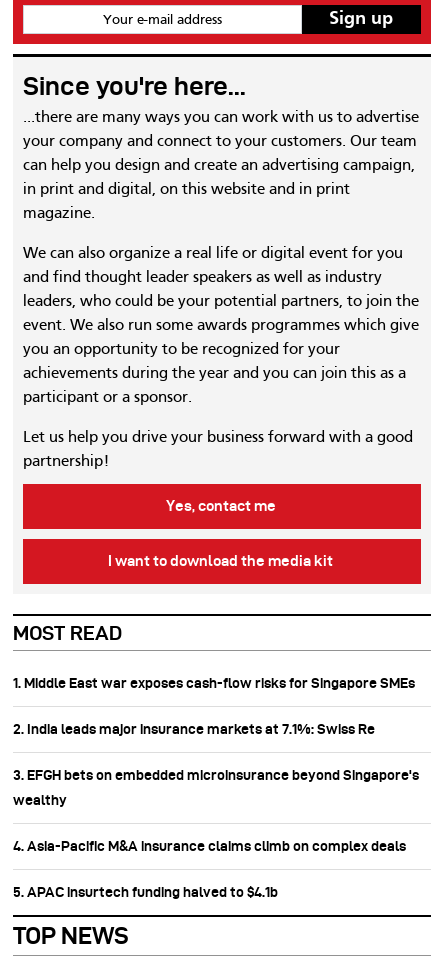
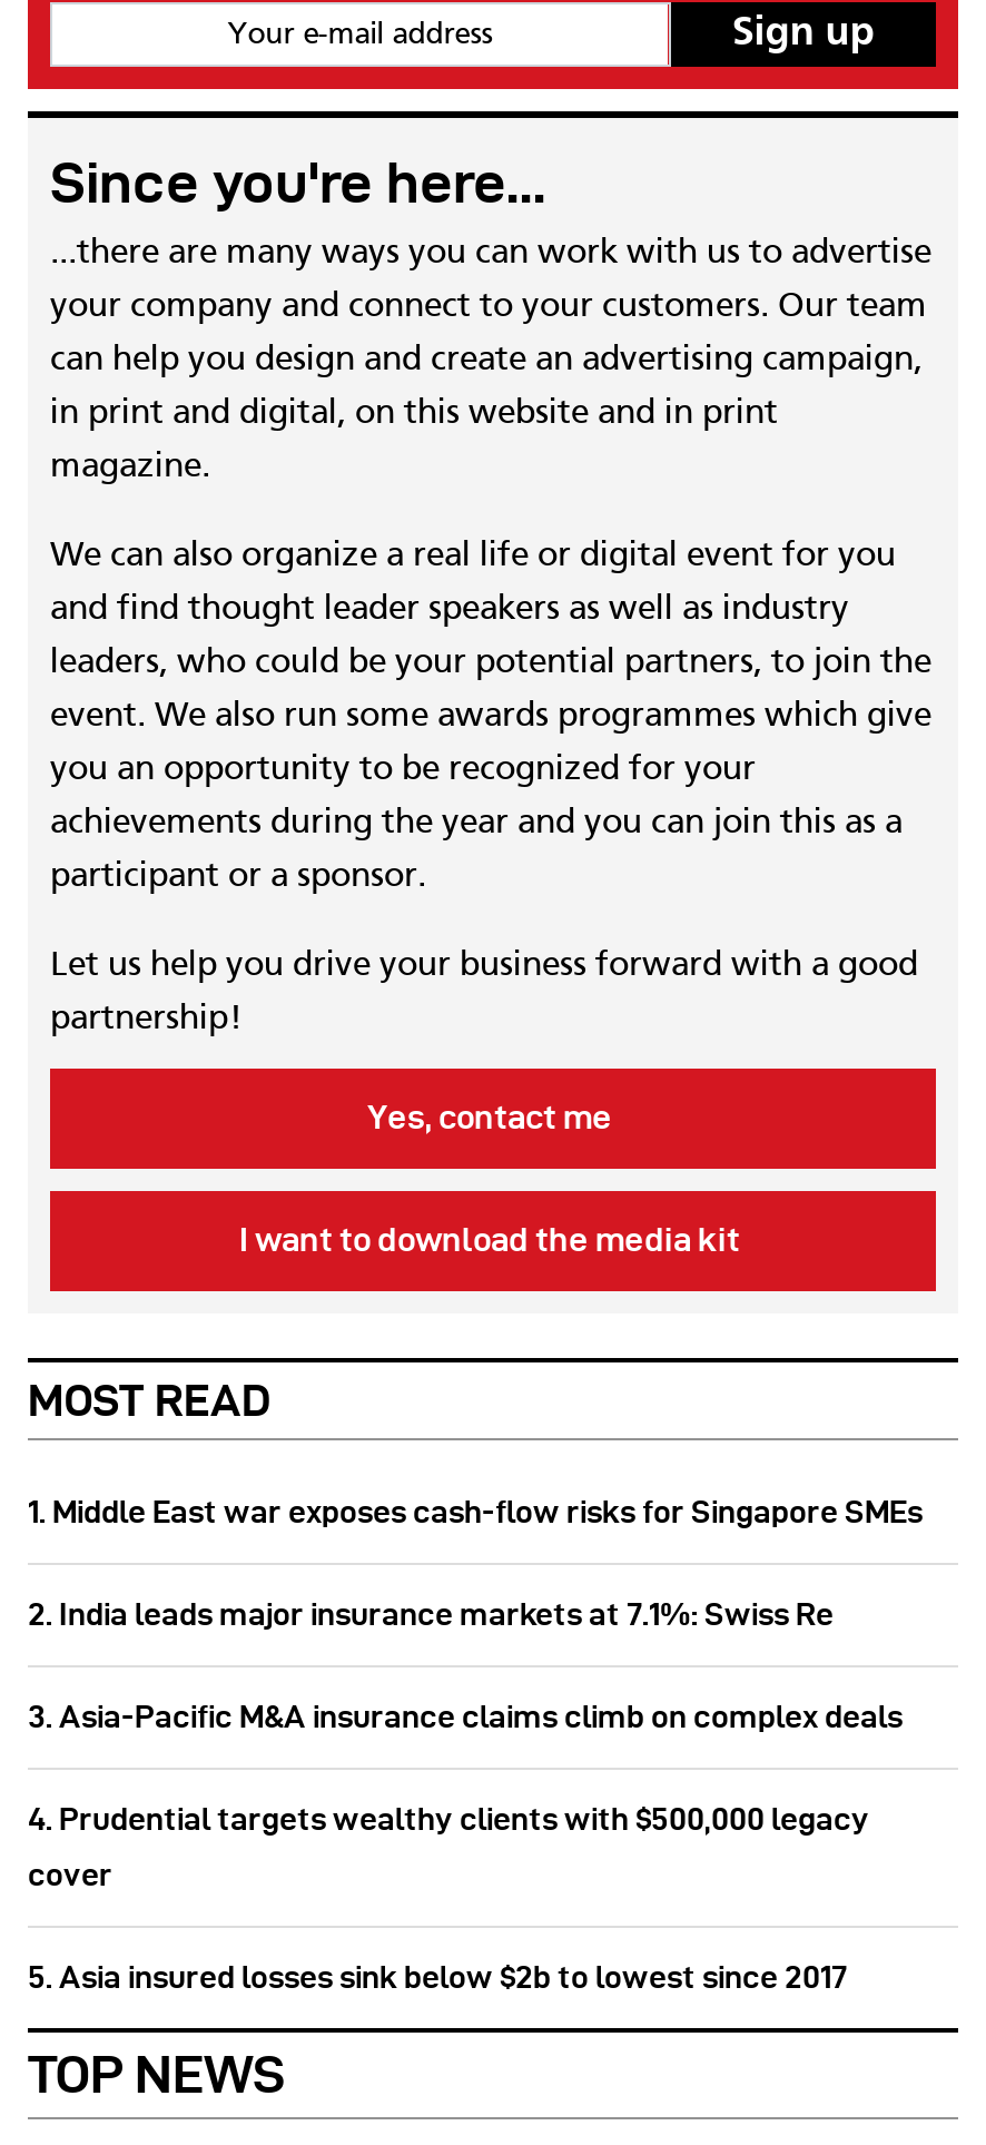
- 3. EFGH bets on embedded microinsurance beyond Singapore's
+ 3. Asia-Pacific M&A insurance claims climb on complex deals

- wealthy
+ 4. Prudential targets wealthy clients with $500,000 legacy

- 4. Asia-Pacific M&A insurance claims climb on complex deals
+ cover

- 5. APAC insurtech funding halved to $4.1b
+ 5. Asia insured losses sink below $2b to lowest since 2017
